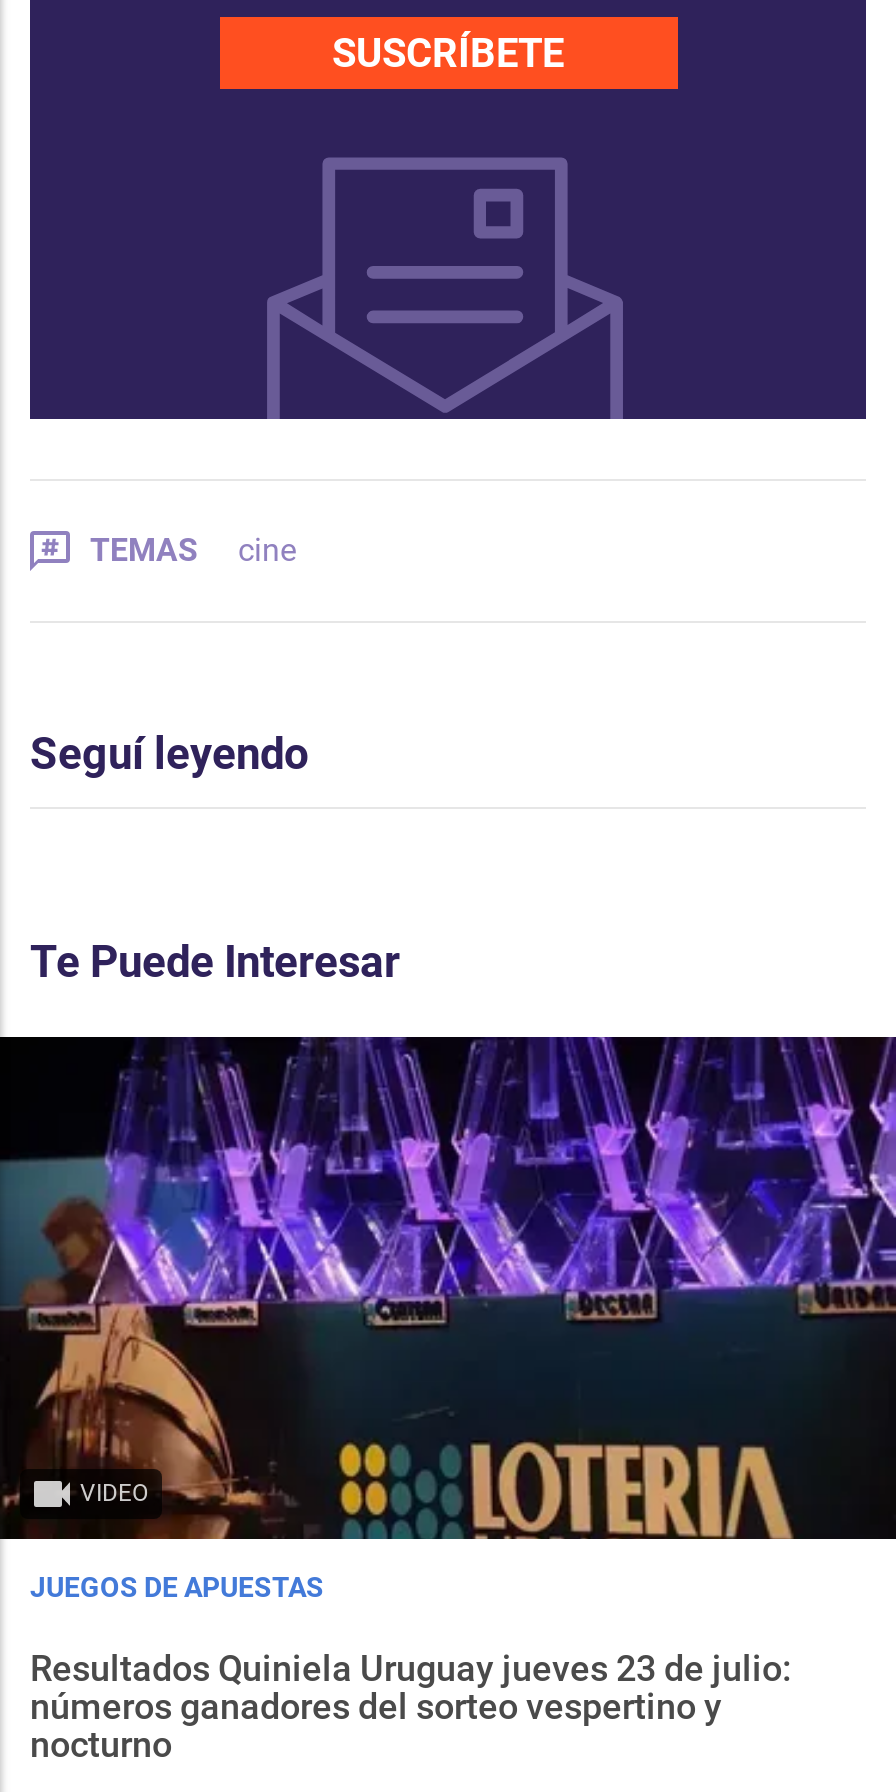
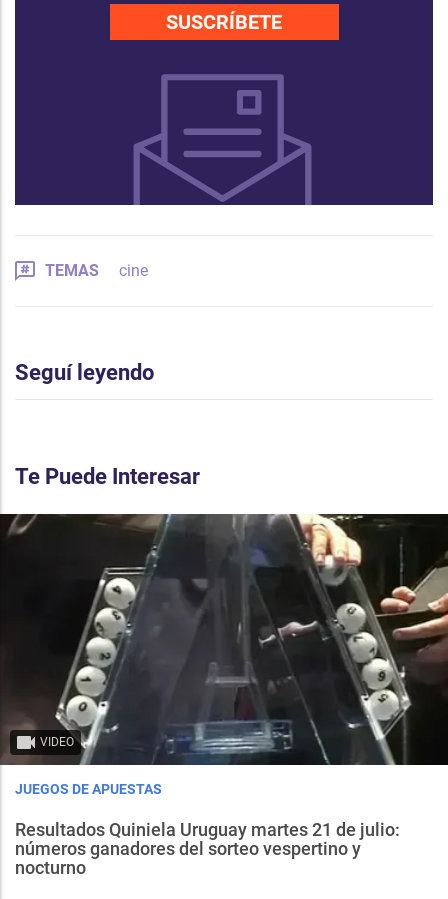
- [image]
+ [image]

- Resultados Quiniela Uruguay jueves 23 de julio:
+ Resultados Quiniela Uruguay martes 21 de julio:
